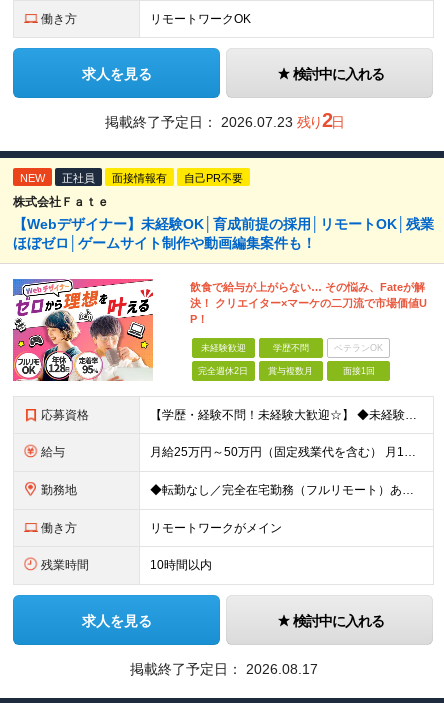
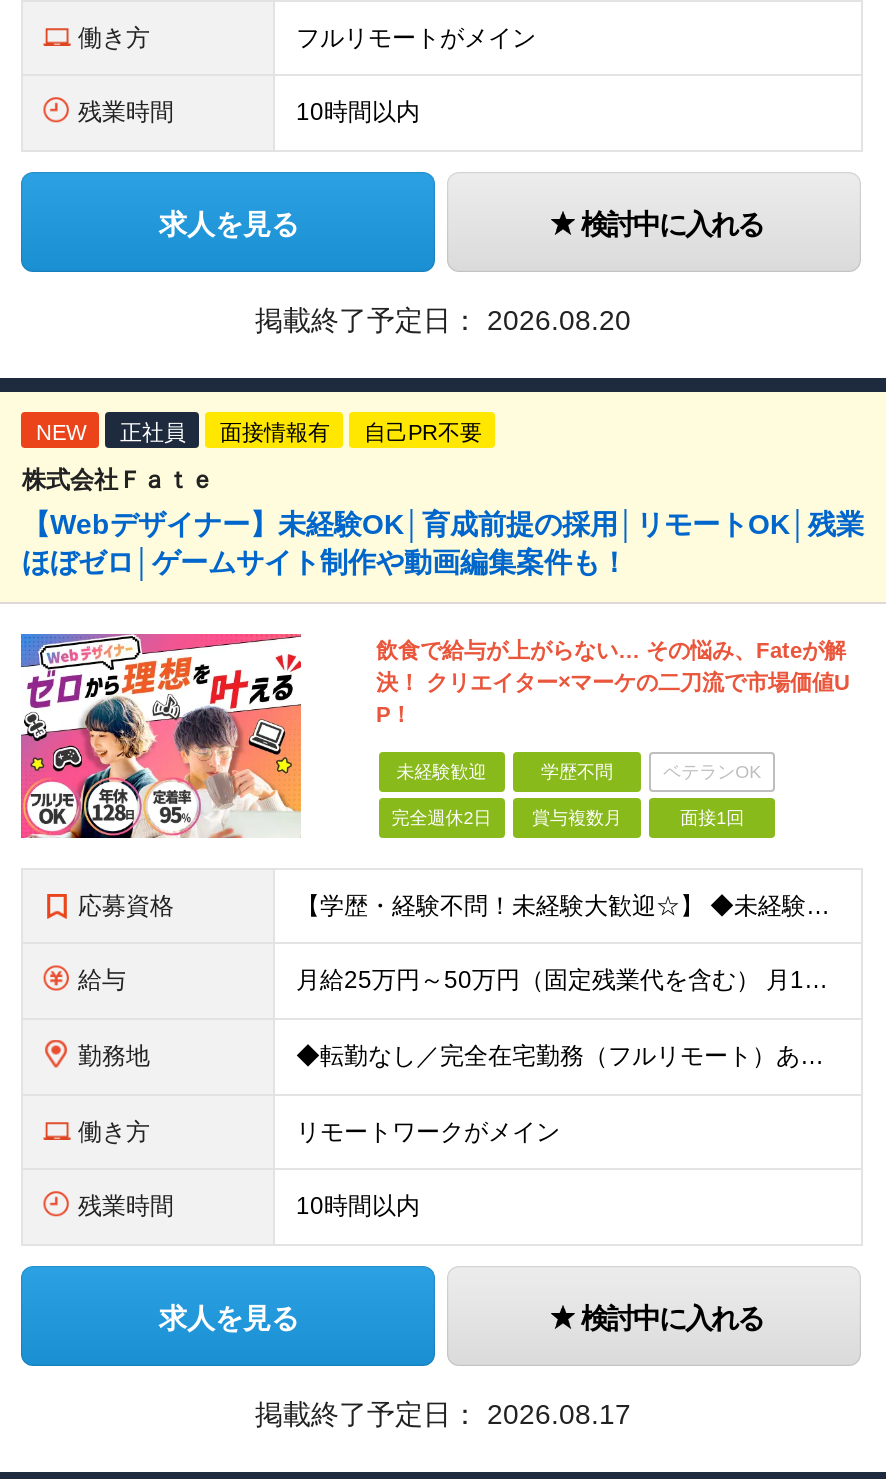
- リモートワークOK
+ フルリモートがメイン
+ 残業時間
+ 10時間以内

- 掲載終了予定日：2026.07.23 残り2日
+ 掲載終了予定日：2026.08.20
